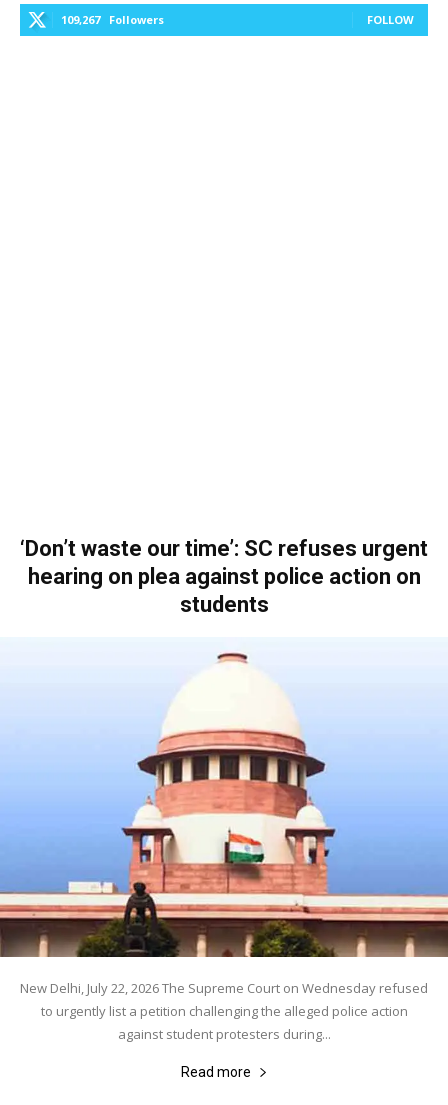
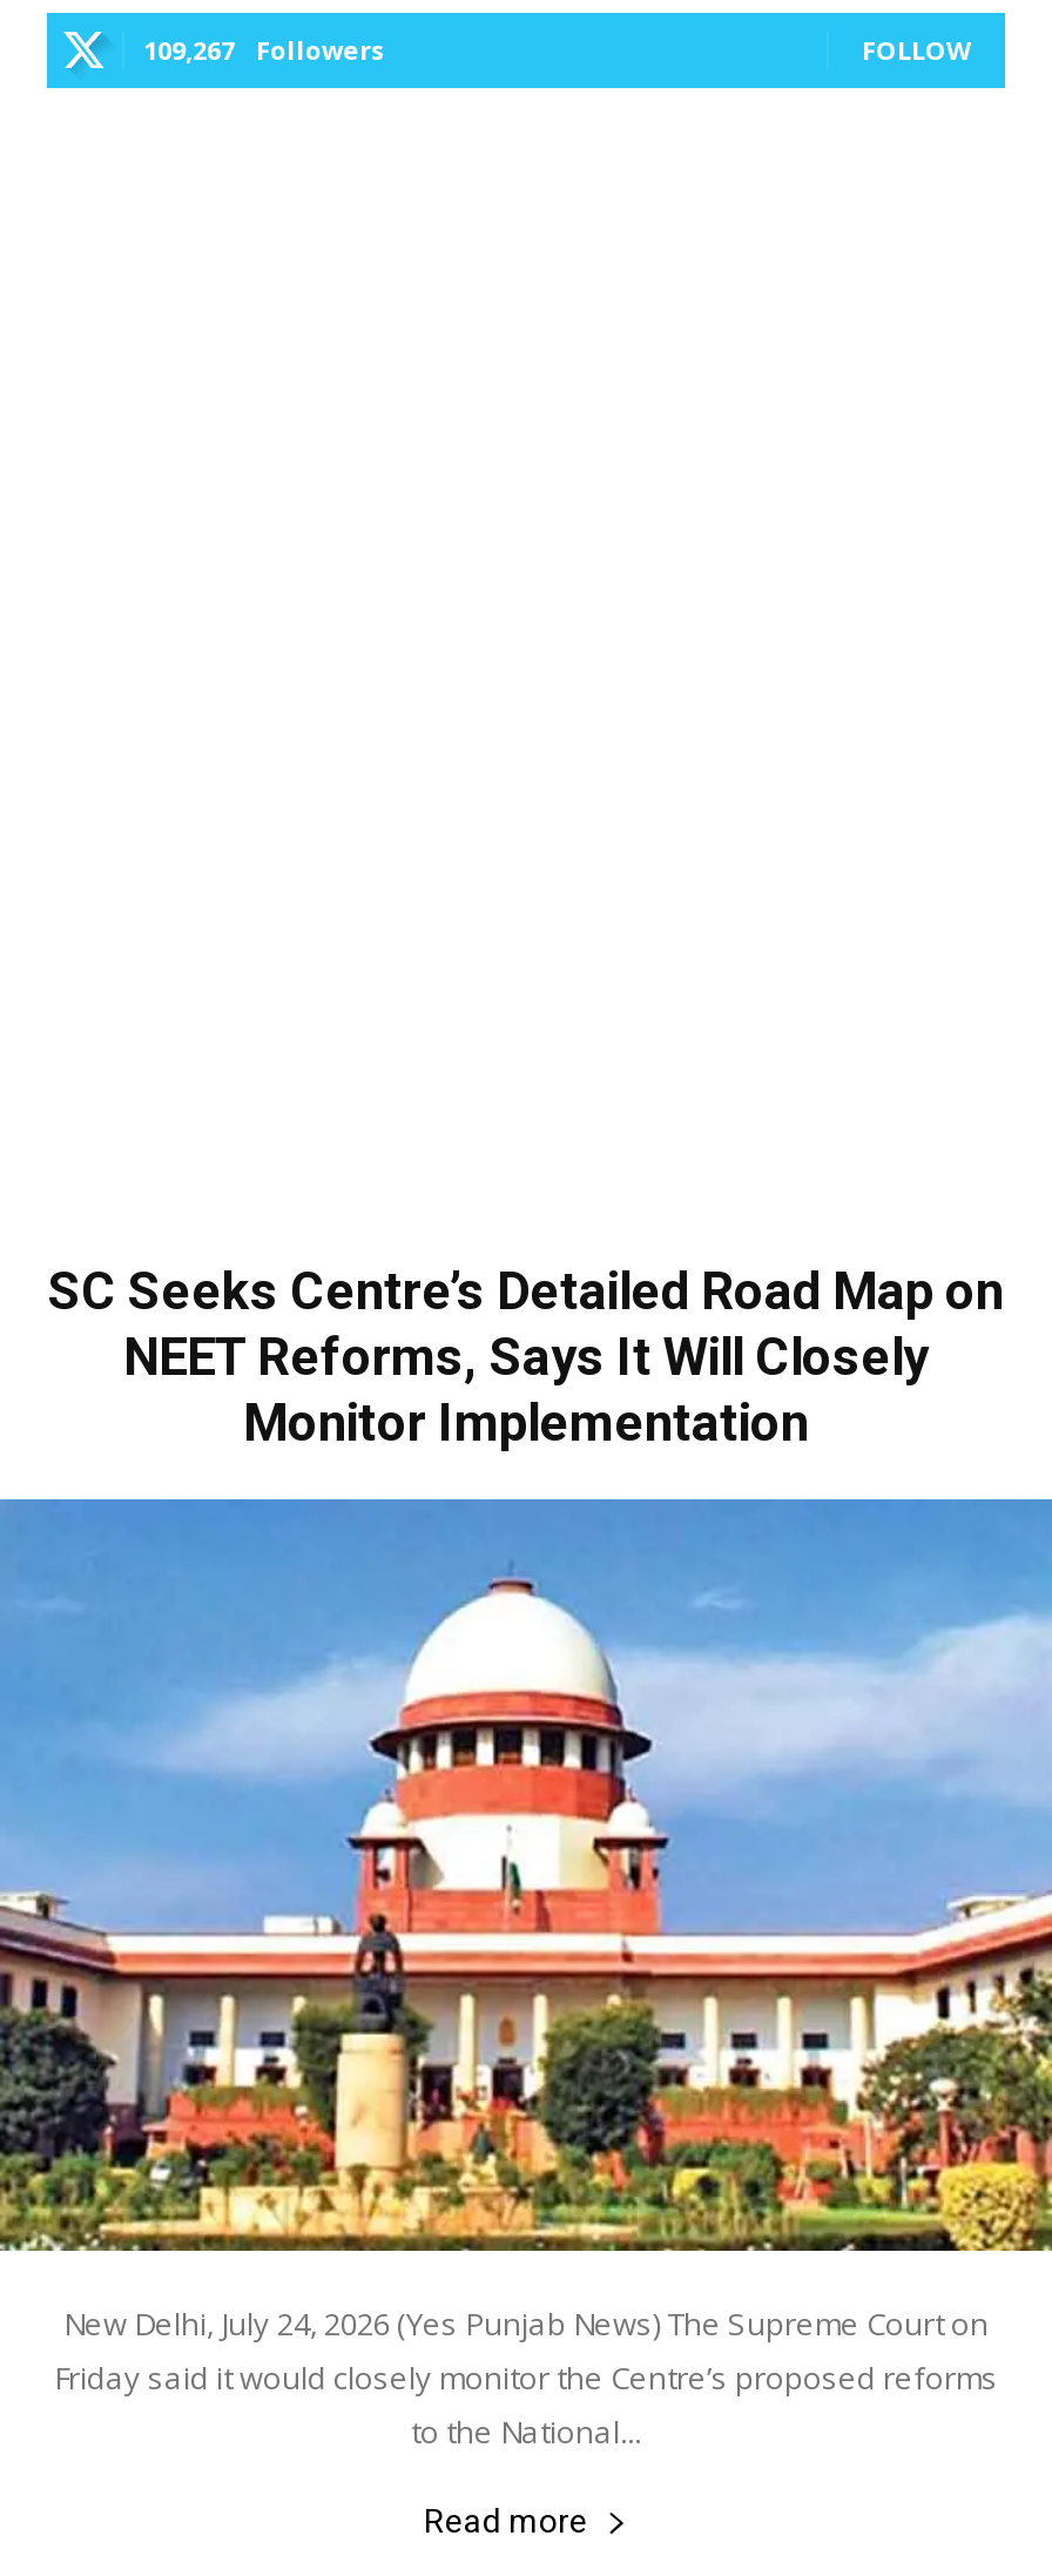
- ‘Don’t waste our time’: SC refuses urgent
- hearing on plea against police action on
- students
+ SC Seeks Centre’s Detailed Road Map on
+ NEET Reforms, Says It Will Closely
+ Monitor Implementation

- [image]
- New Delhi, July 22, 2026 The Supreme Court on Wednesday refused
- to urgently list a petition challenging the alleged police action
- against student protesters during...
+ [image]
+ New Delhi, July 24, 2026 (Yes Punjab News) The Supreme Court on
+ Friday said it would closely monitor the Centre’s proposed reforms
+ to the National...
